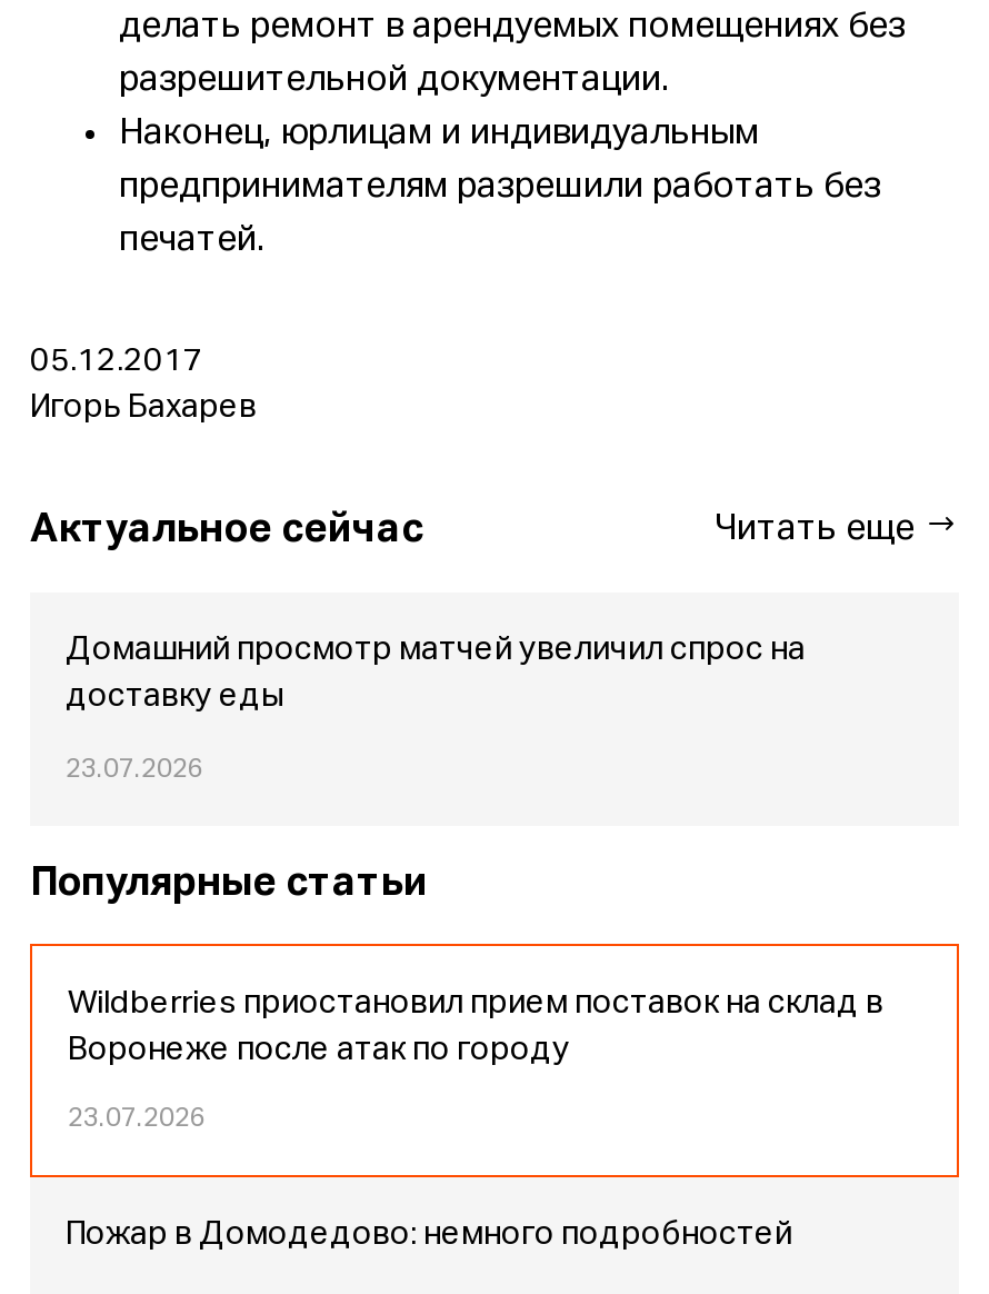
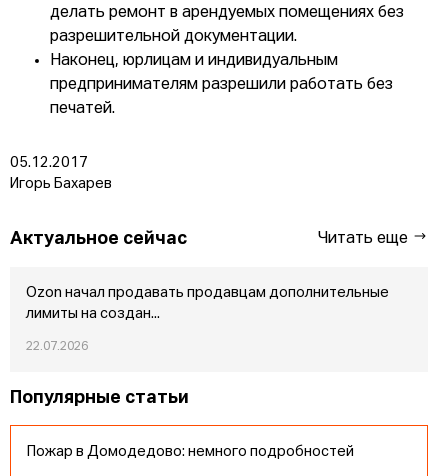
- Домашний просмотр матчей увеличил спрос на
+ Ozon начал продавать продавцам дополнительные

- доставку еды
+ лимиты на создан...

- 23.07.2026
+ 22.07.2026

- Wildberries приостановил прием поставок на склад в
- Воронеже после атак по городу
- 23.07.2026
